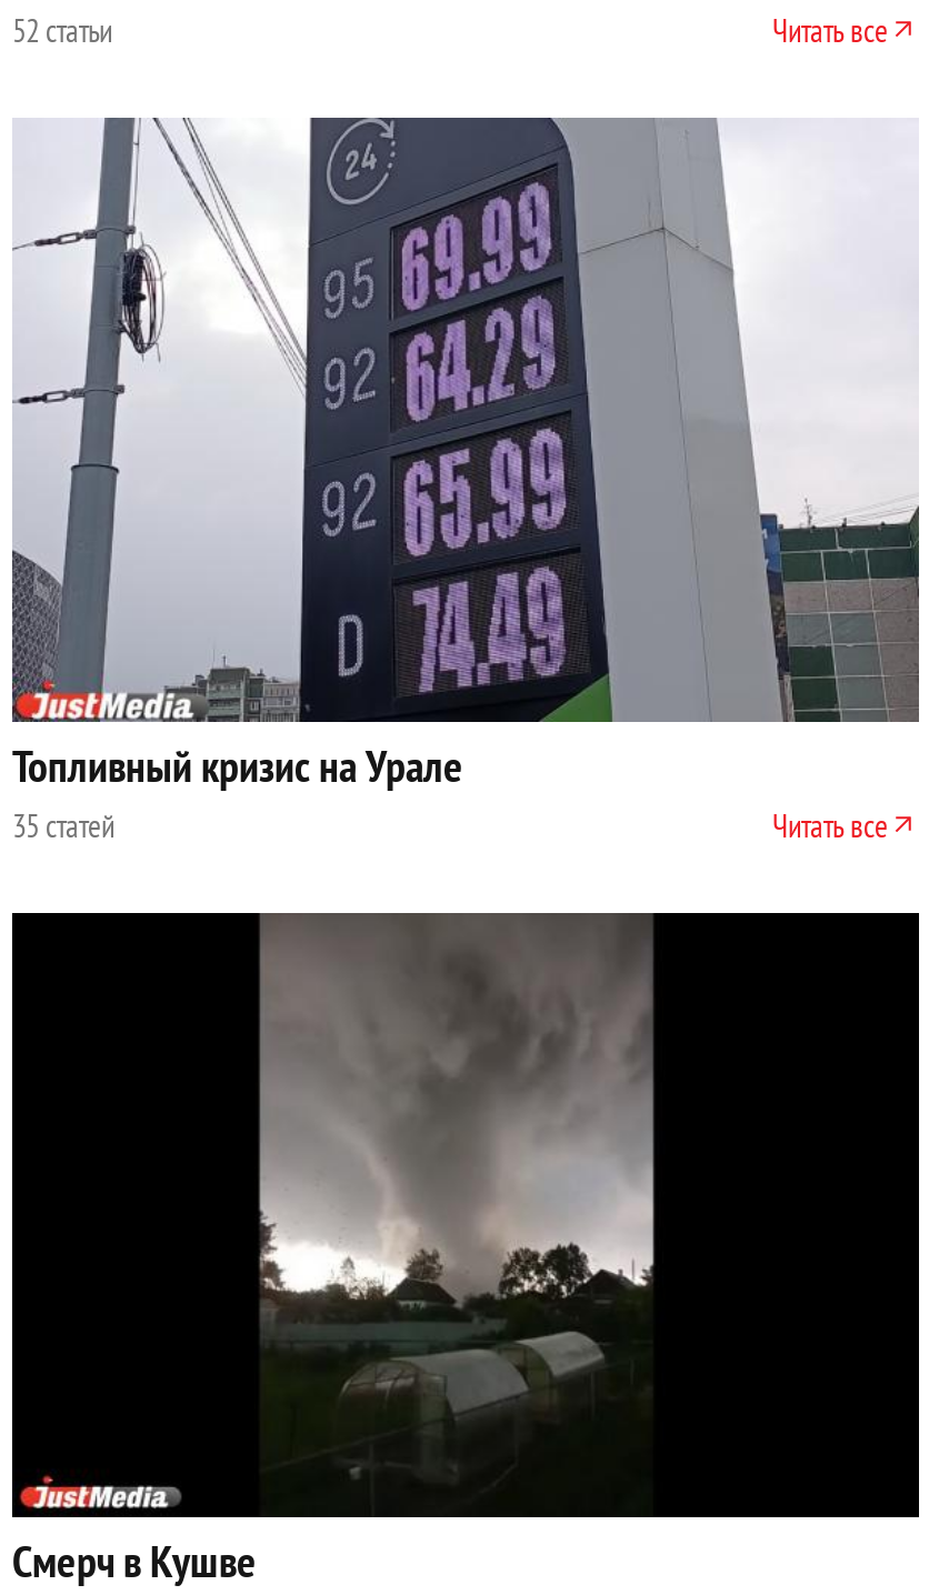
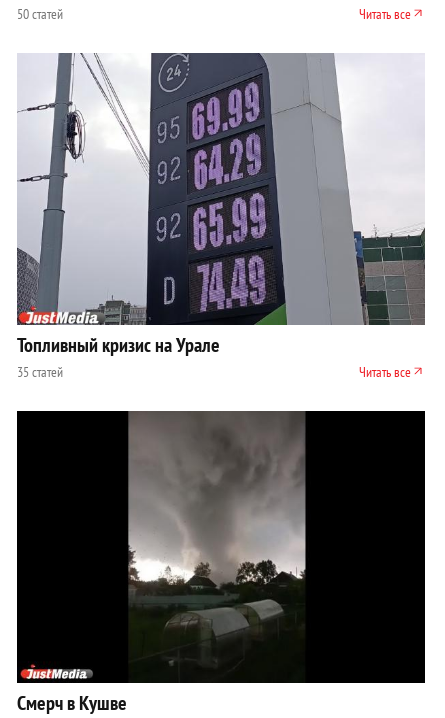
- 52 статьи
+ 50 статей
